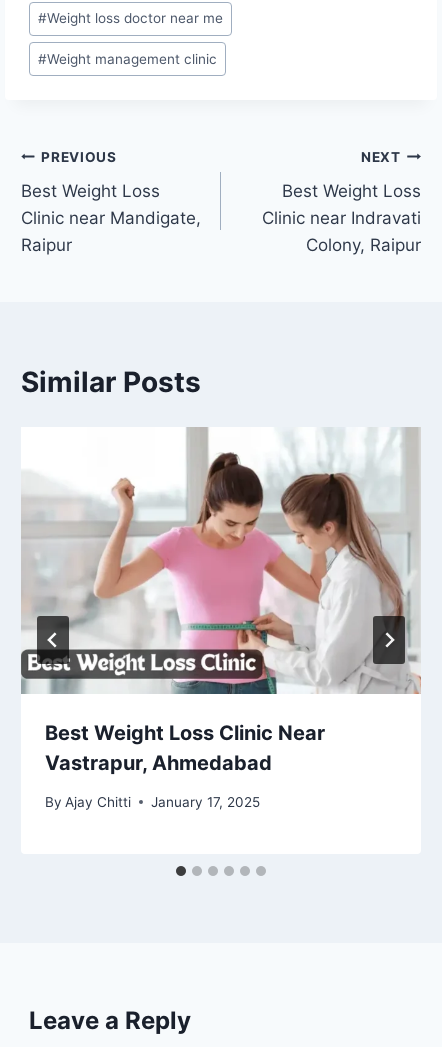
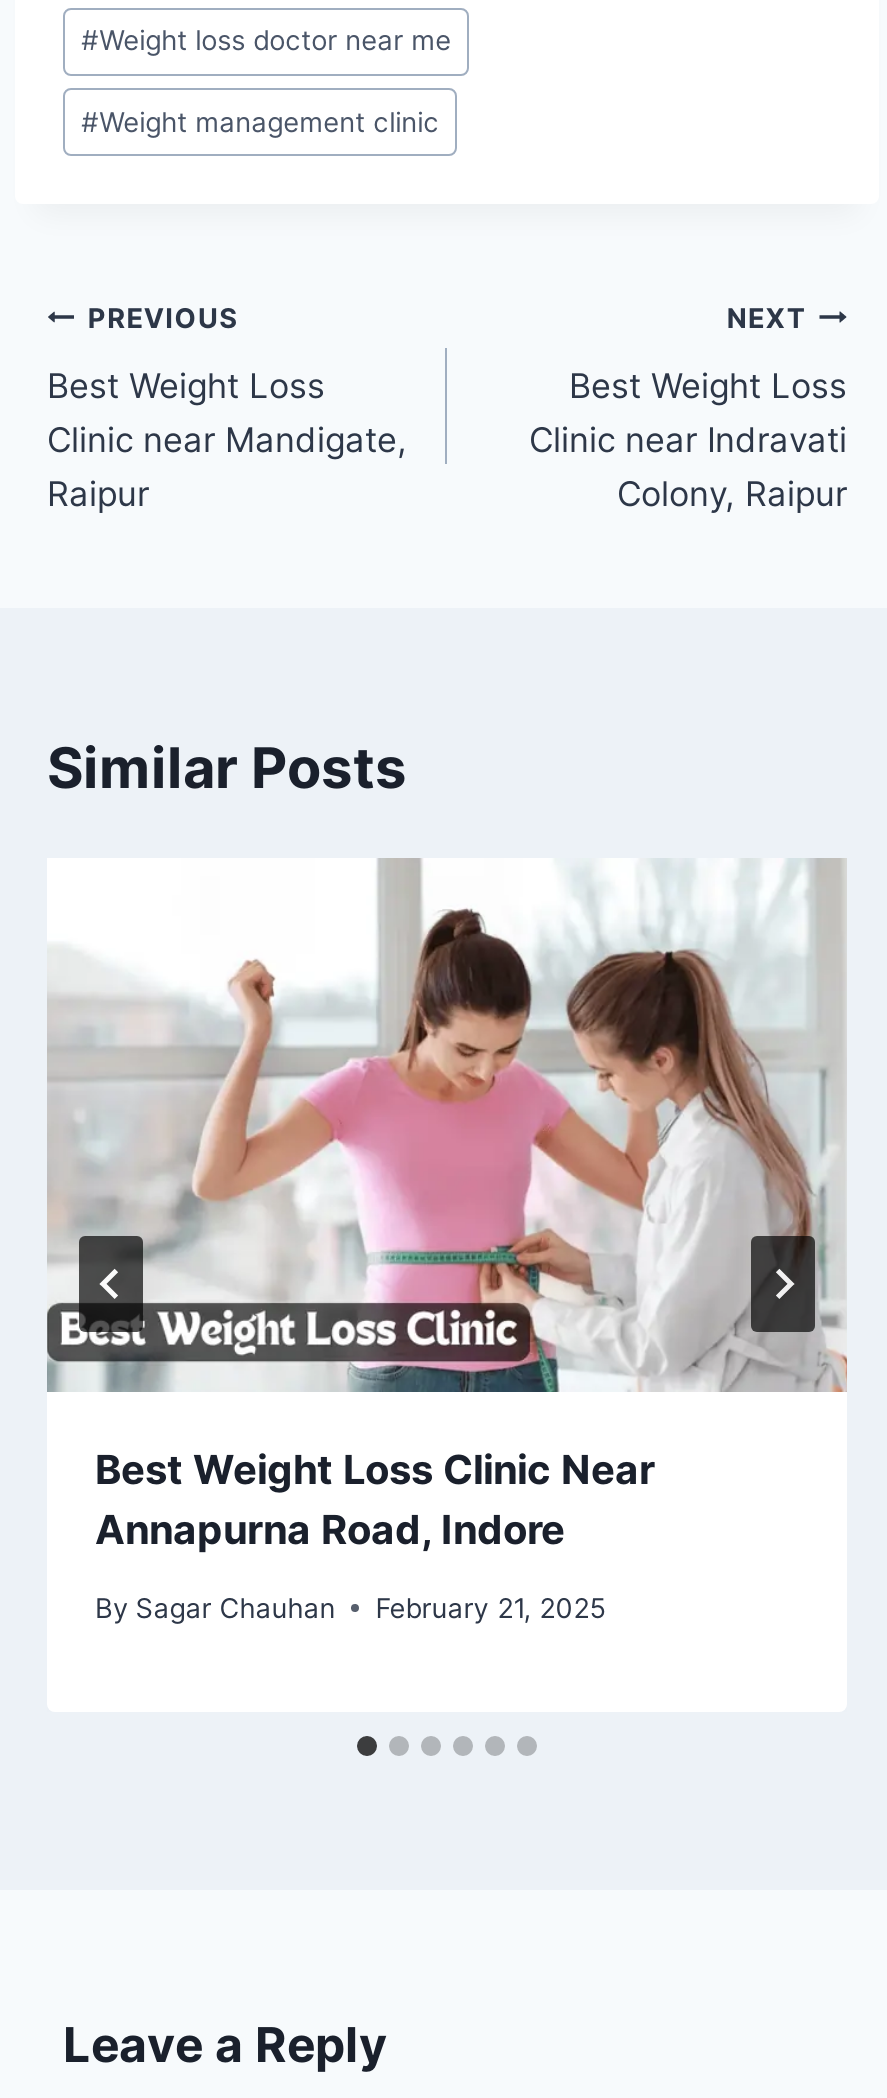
- Vastrapur, Ahmedabad
+ Annapurna Road, Indore

- By Ajay Chitti
- January 17, 2025
+ By Sagar Chauhan
+ February 21, 2025
